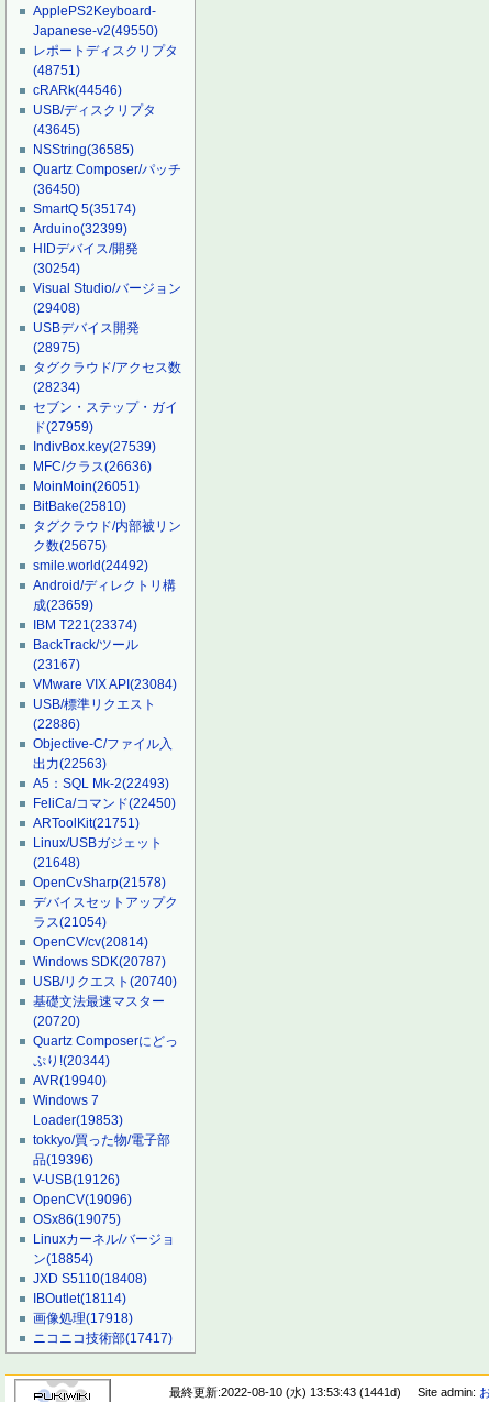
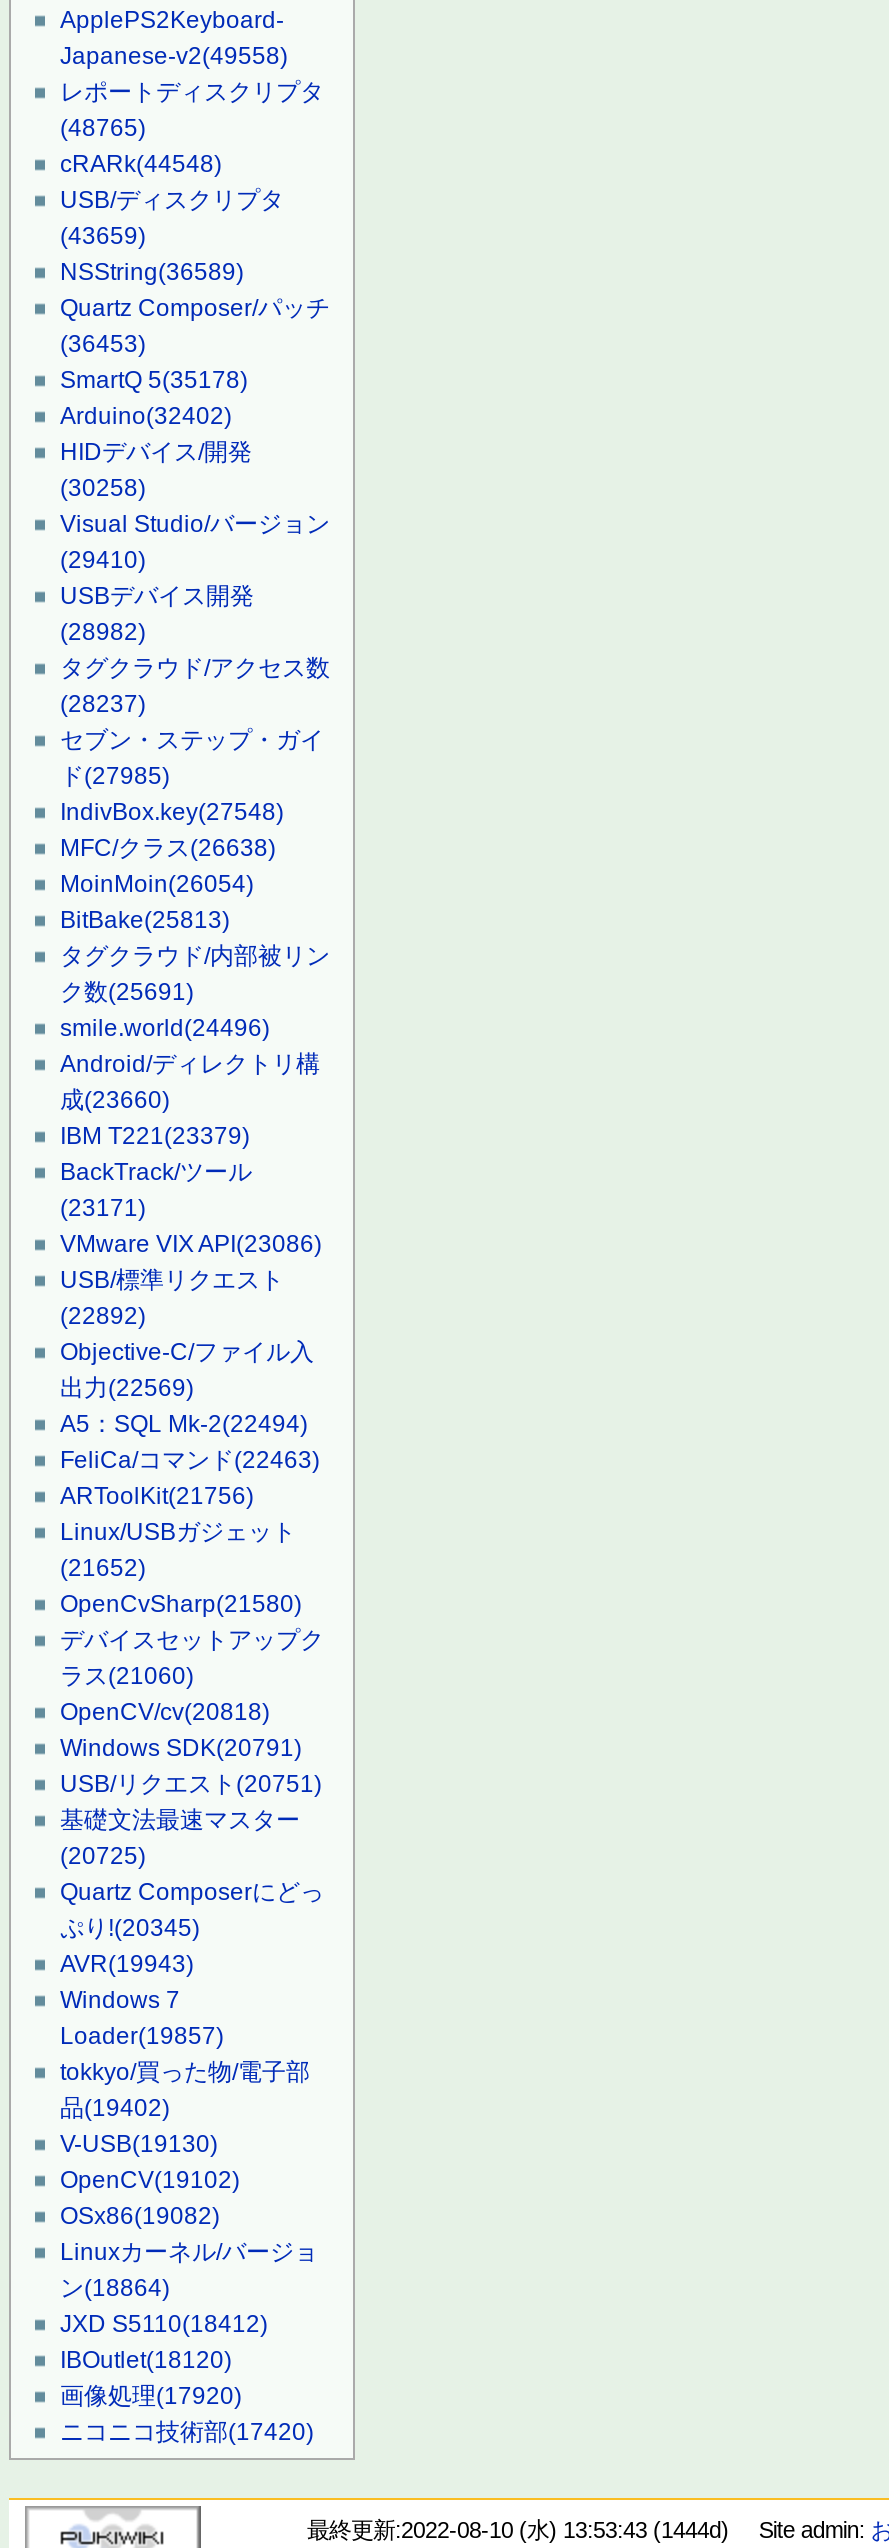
- Japanese-v2(49550)
+ Japanese-v2(49558)

- (48751)
+ (48765)

- cRARk(44546)
+ cRARk(44548)

- (43645)
+ (43659)

- NSString(36585)
+ NSString(36589)

- (36450)
+ (36453)

- SmartQ 5(35174)
+ SmartQ 5(35178)

- Arduino(32399)
+ Arduino(32402)

- (30254)
+ (30258)

- (29408)
+ (29410)

- (28975)
+ (28982)

- (28234)
+ (28237)

- ド(27959)
+ ド(27985)

- IndivBox.key(27539)
+ IndivBox.key(27548)

- MFC/クラス(26636)
+ MFC/クラス(26638)

- MoinMoin(26051)
+ MoinMoin(26054)

- BitBake(25810)
+ BitBake(25813)

- ク数(25675)
+ ク数(25691)

- smile.world(24492)
+ smile.world(24496)

- 成(23659)
+ 成(23660)

- IBM T221(23374)
+ IBM T221(23379)

- (23167)
+ (23171)

- VMware VIX API(23084)
+ VMware VIX API(23086)

- (22886)
+ (22892)

- 出力(22563)
+ 出力(22569)

- A5：SQL Mk-2(22493)
+ A5：SQL Mk-2(22494)

- FeliCa/コマンド(22450)
+ FeliCa/コマンド(22463)

- ARToolKit(21751)
+ ARToolKit(21756)

- (21648)
+ (21652)

- OpenCvSharp(21578)
+ OpenCvSharp(21580)

- ラス(21054)
+ ラス(21060)

- OpenCV/cv(20814)
+ OpenCV/cv(20818)

- Windows SDK(20787)
+ Windows SDK(20791)

- USB/リクエスト(20740)
+ USB/リクエスト(20751)

- (20720)
+ (20725)

- ぷり! (20344)
+ ぷり! (20345)

- AVR(19940)
+ AVR(19943)

- Loader(19853)
+ Loader(19857)

- 品(19396)
+ 品(19402)

- V-USB(19126)
+ V-USB(19130)

- OpenCV(19096)
+ OpenCV(19102)

- OSx86(19075)
+ OSx86(19082)

- ン(18854)
+ ン(18864)

- JXD S5110(18408)
+ JXD S5110(18412)

- IBOutlet(18114)
+ IBOutlet(18120)

- 画像処理(17918)
+ 画像処理(17920)

- ニコニコ技術部(17417)
+ ニコニコ技術部(17420)

- 最終更新:2022-08-10 (水) 13:53:43 (1441d)
+ 最終更新:2022-08-10 (水) 13:53:43 (1444d)
